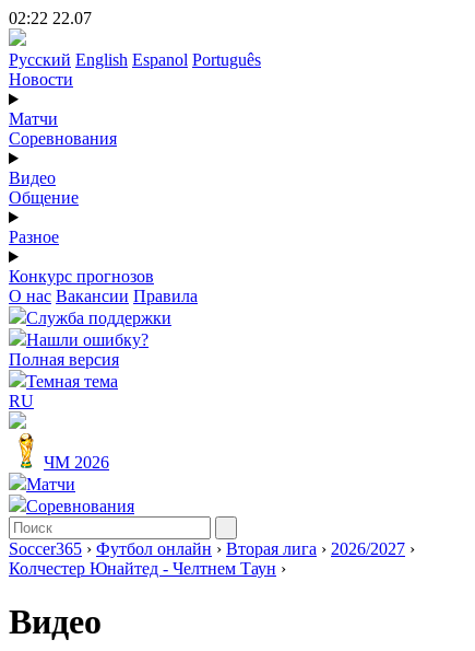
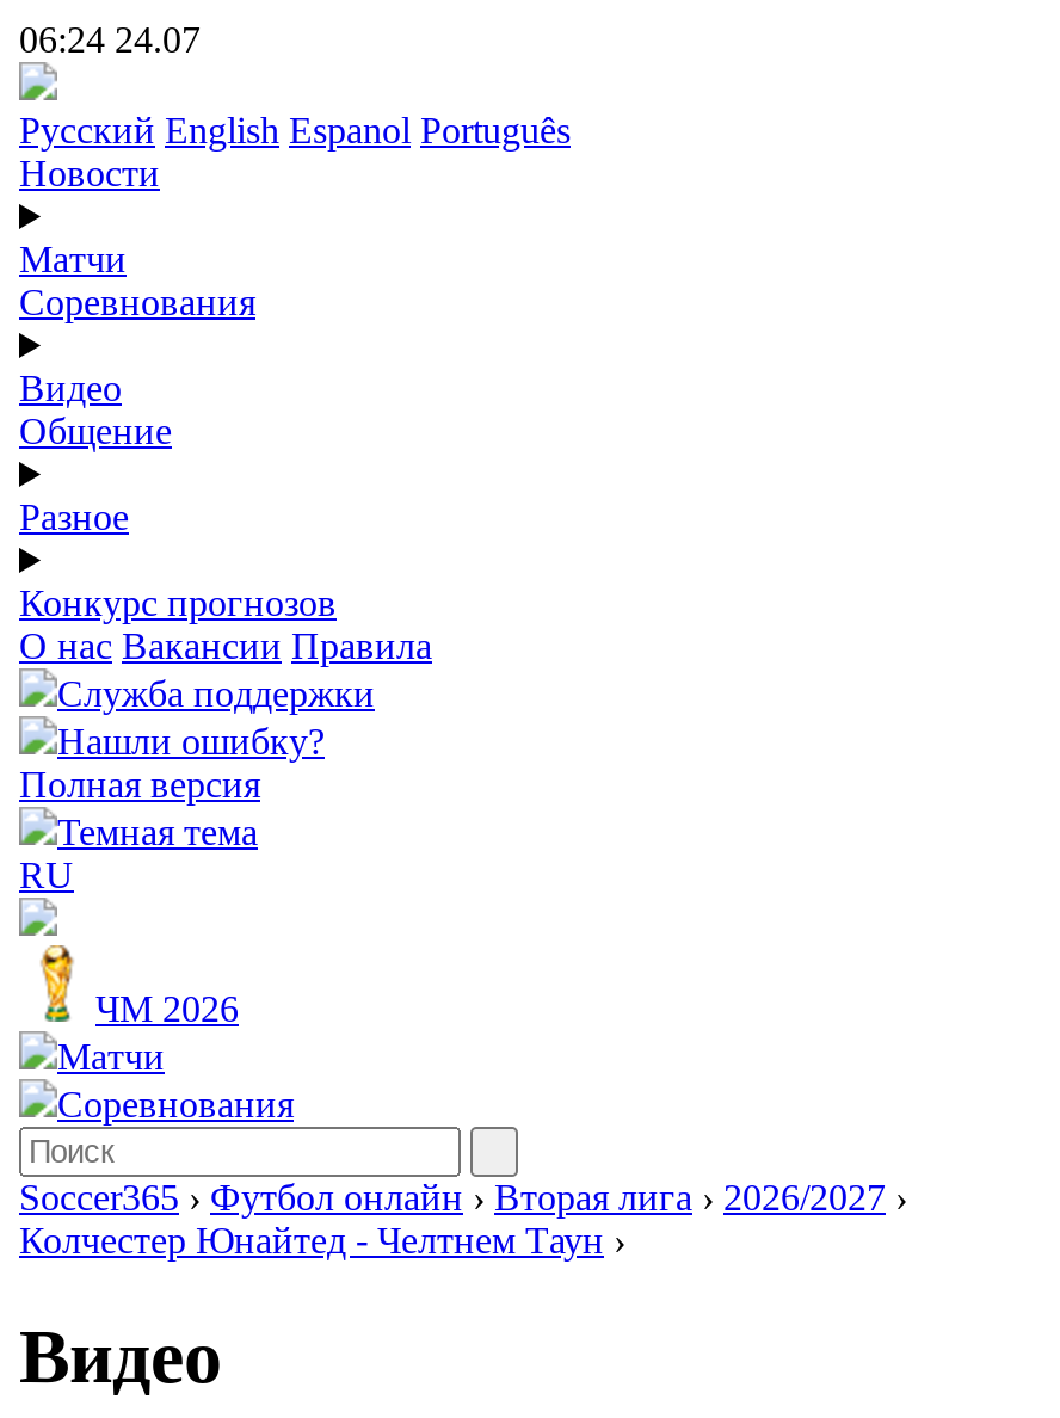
- 02:22 22.07
+ 06:24 24.07
